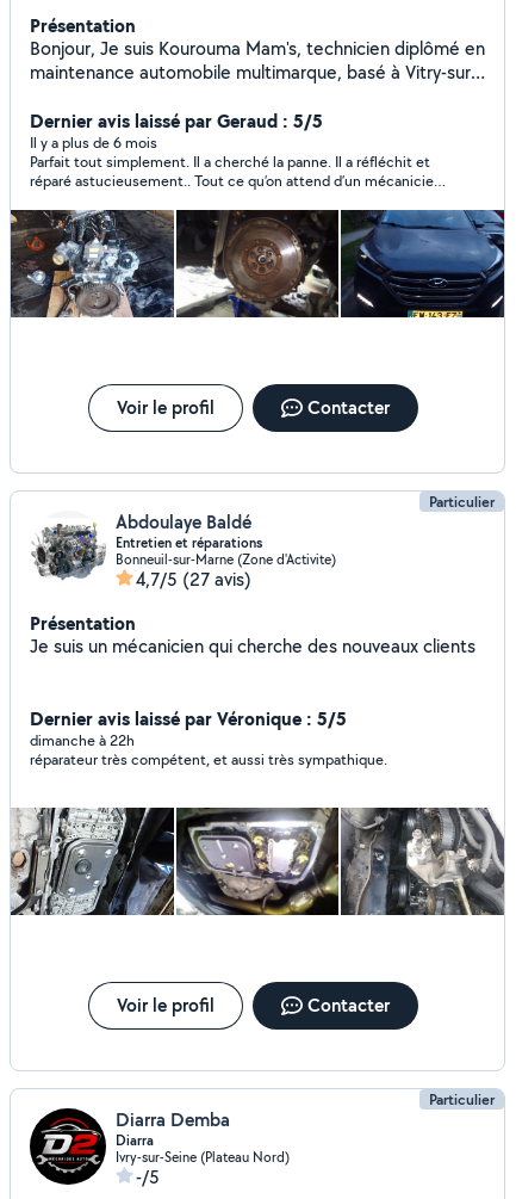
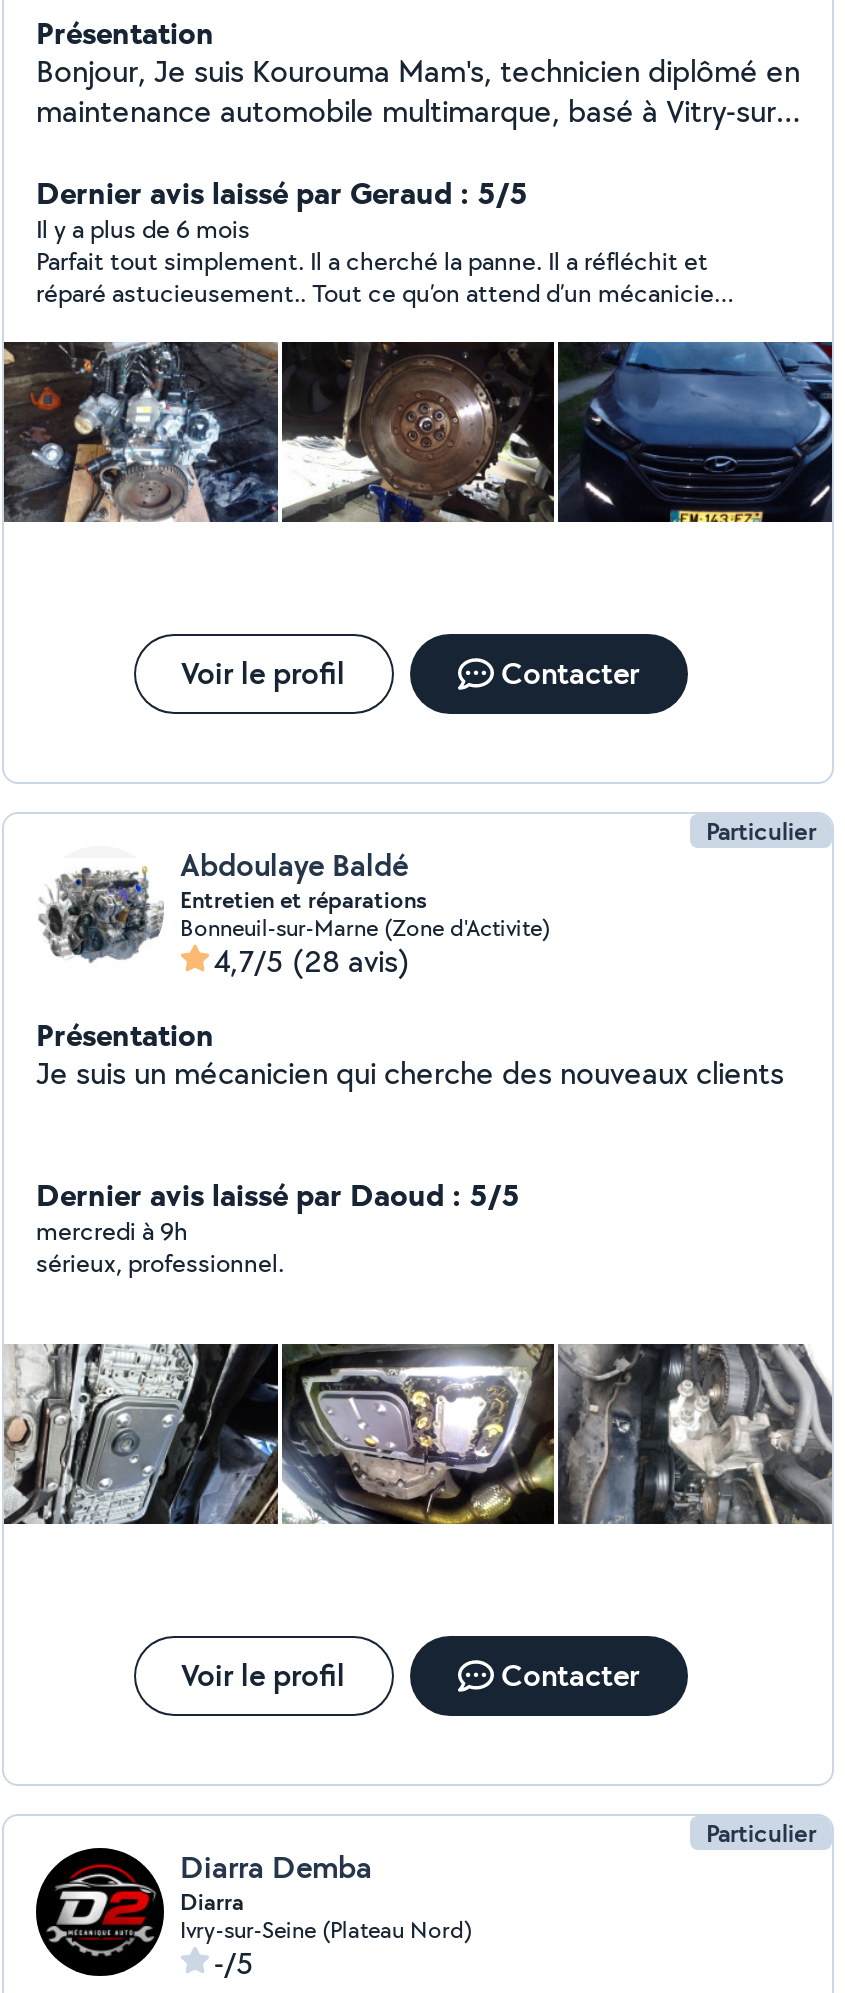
- 4,7/5 (27 avis)
+ 4,7/5 (28 avis)

- Dernier avis laissé par Véronique : 5/5
- dimanche à 22h
- réparateur très compétent, et aussi très sympathique.
+ Dernier avis laissé par Daoud : 5/5
+ mercredi à 9h
+ sérieux, professionnel.
